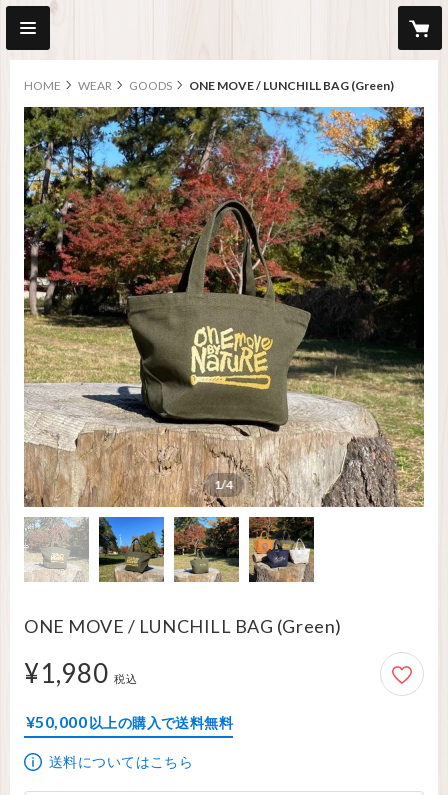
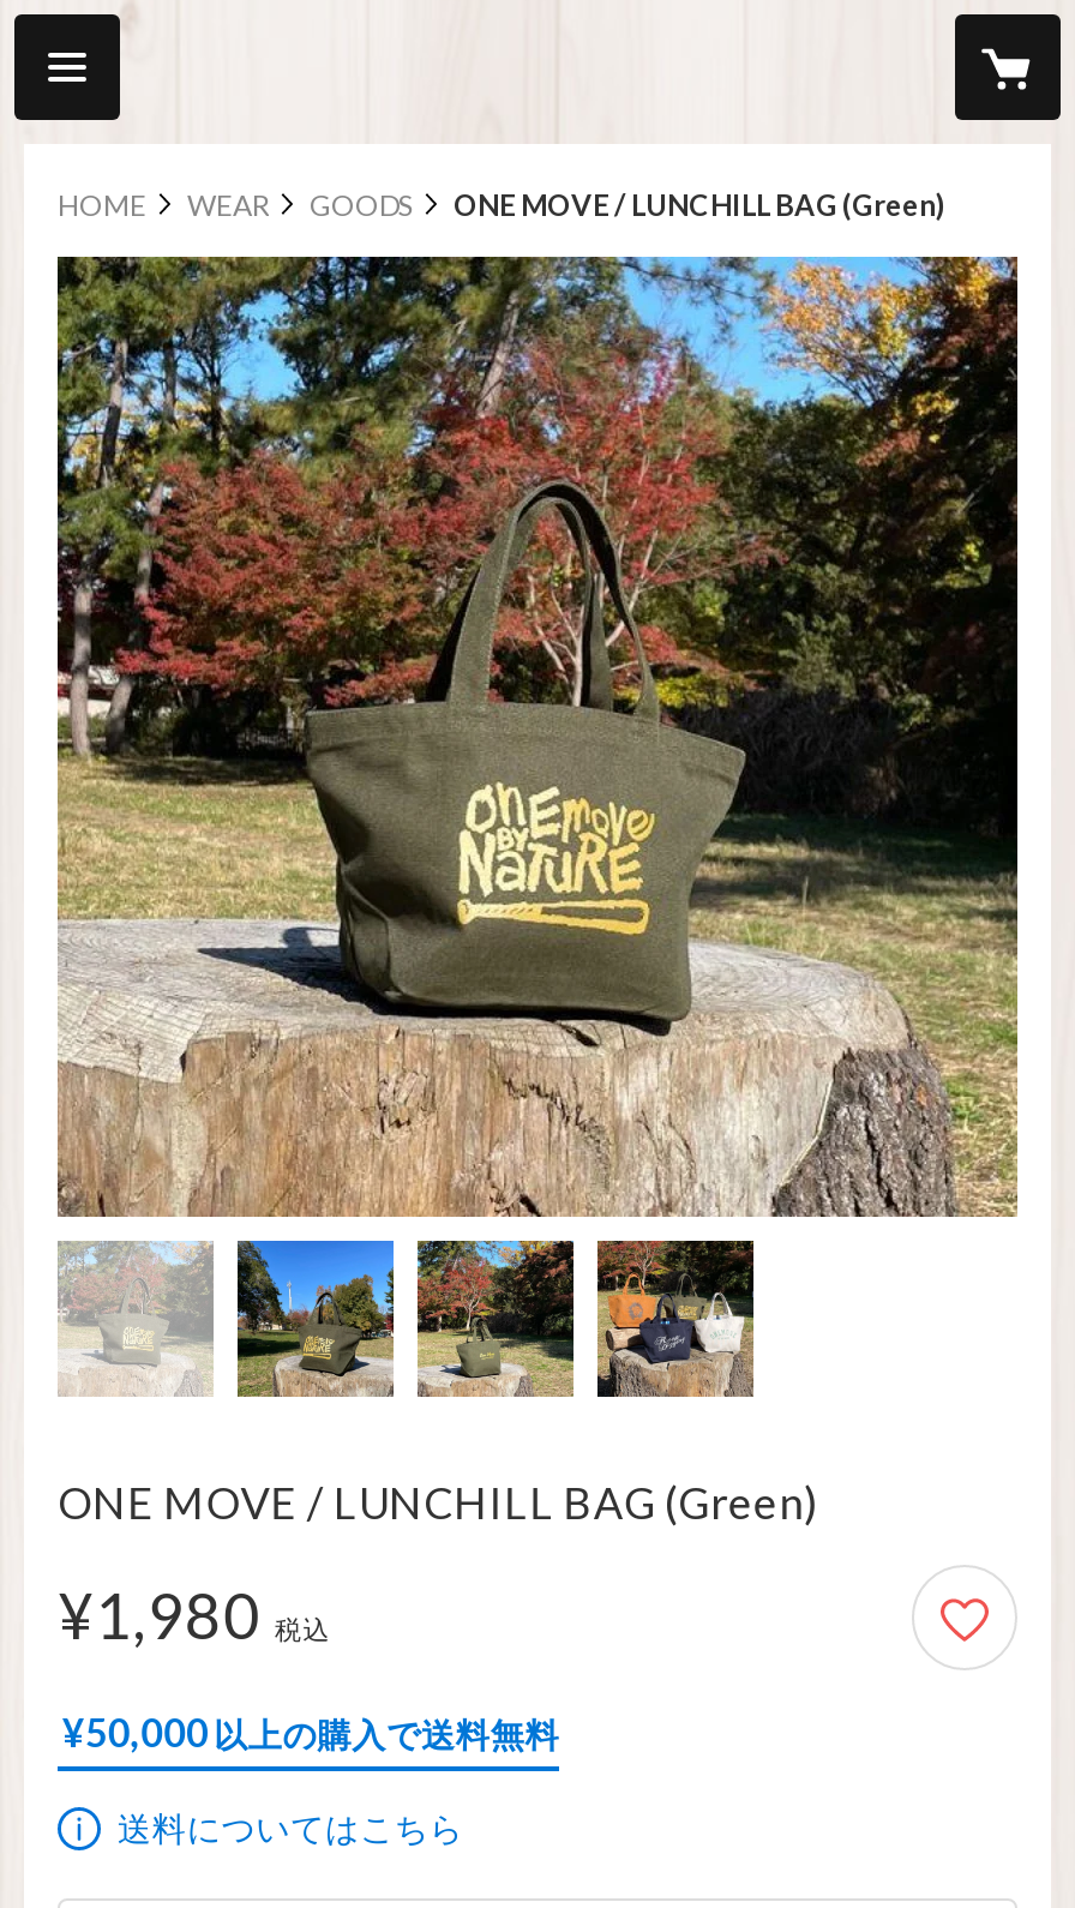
- 1/4
